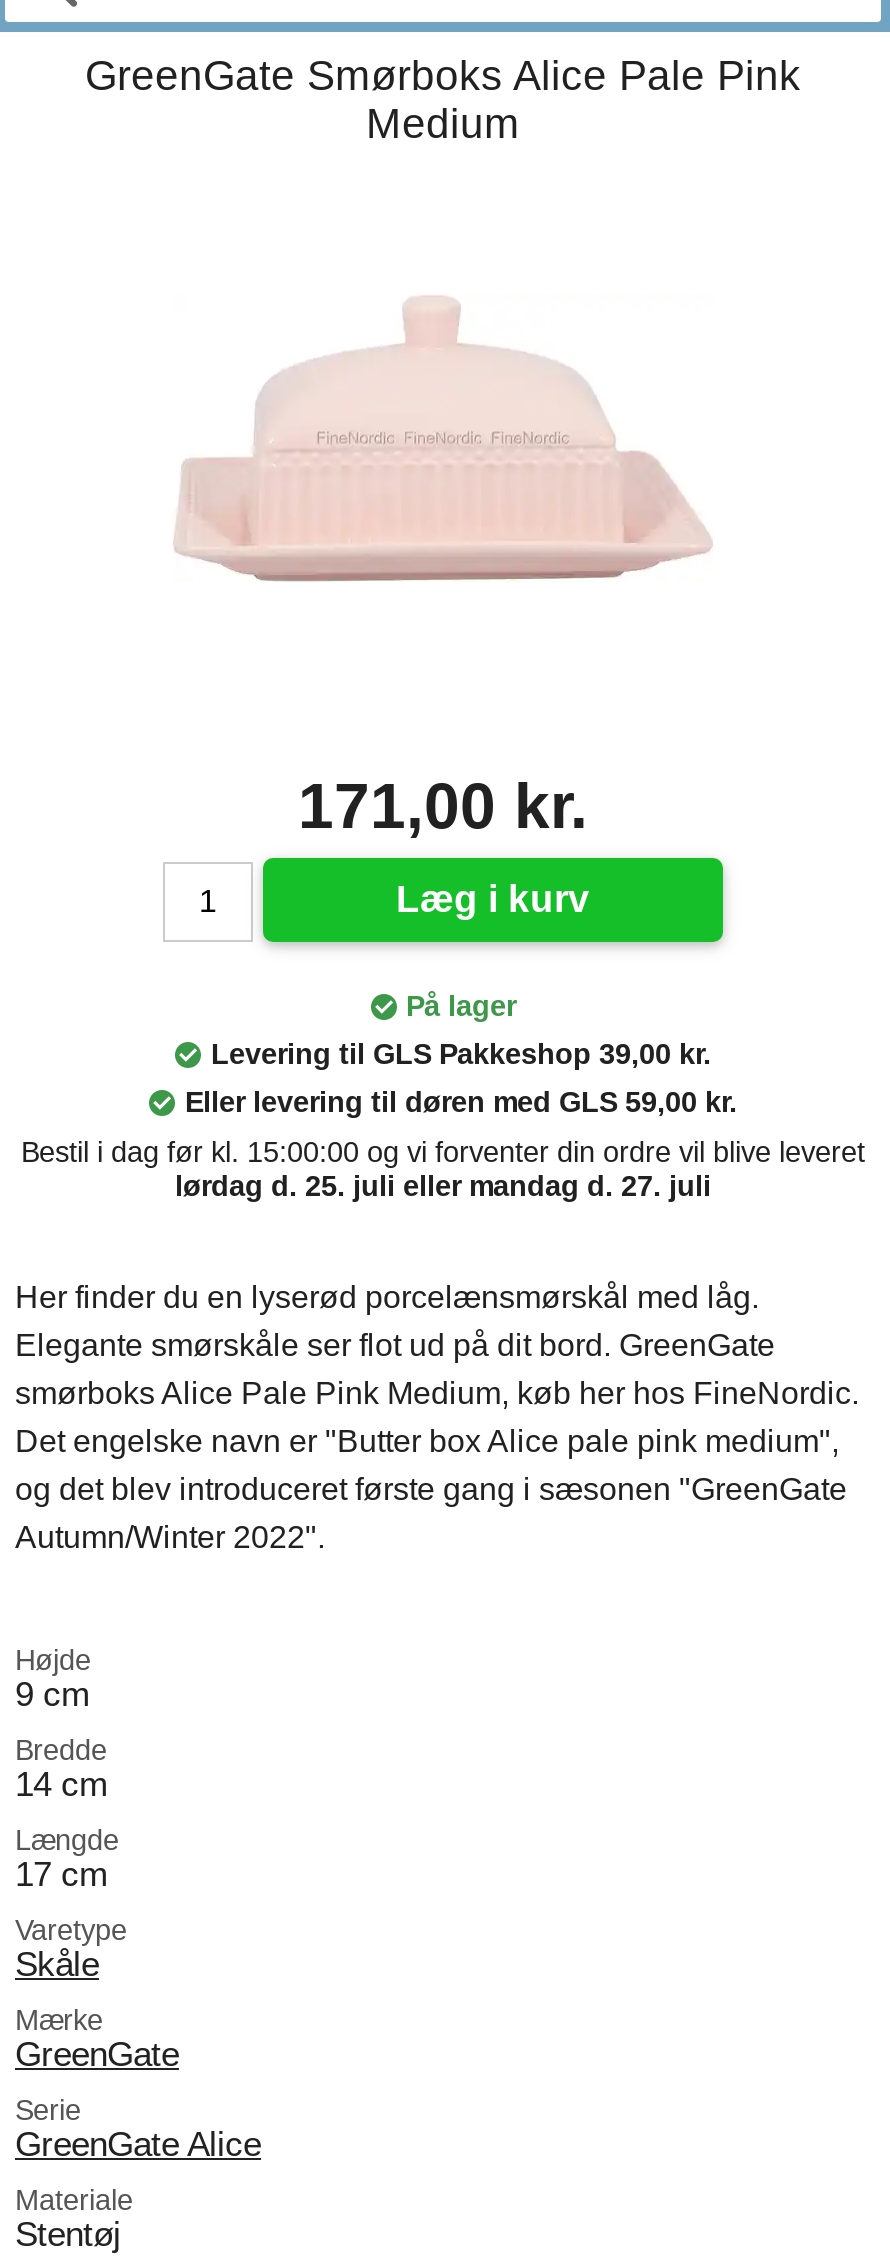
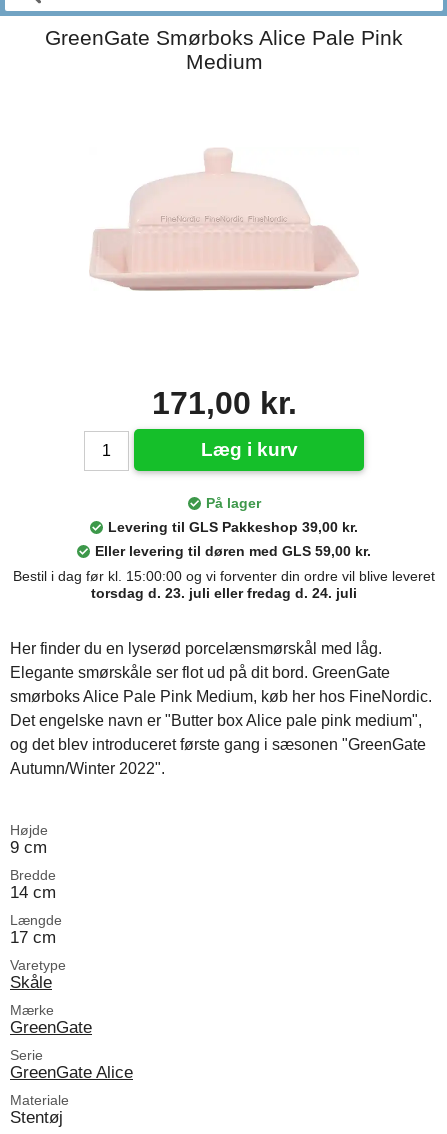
- lørdag d. 25. juli eller mandag d. 27. juli
+ torsdag d. 23. juli eller fredag d. 24. juli
